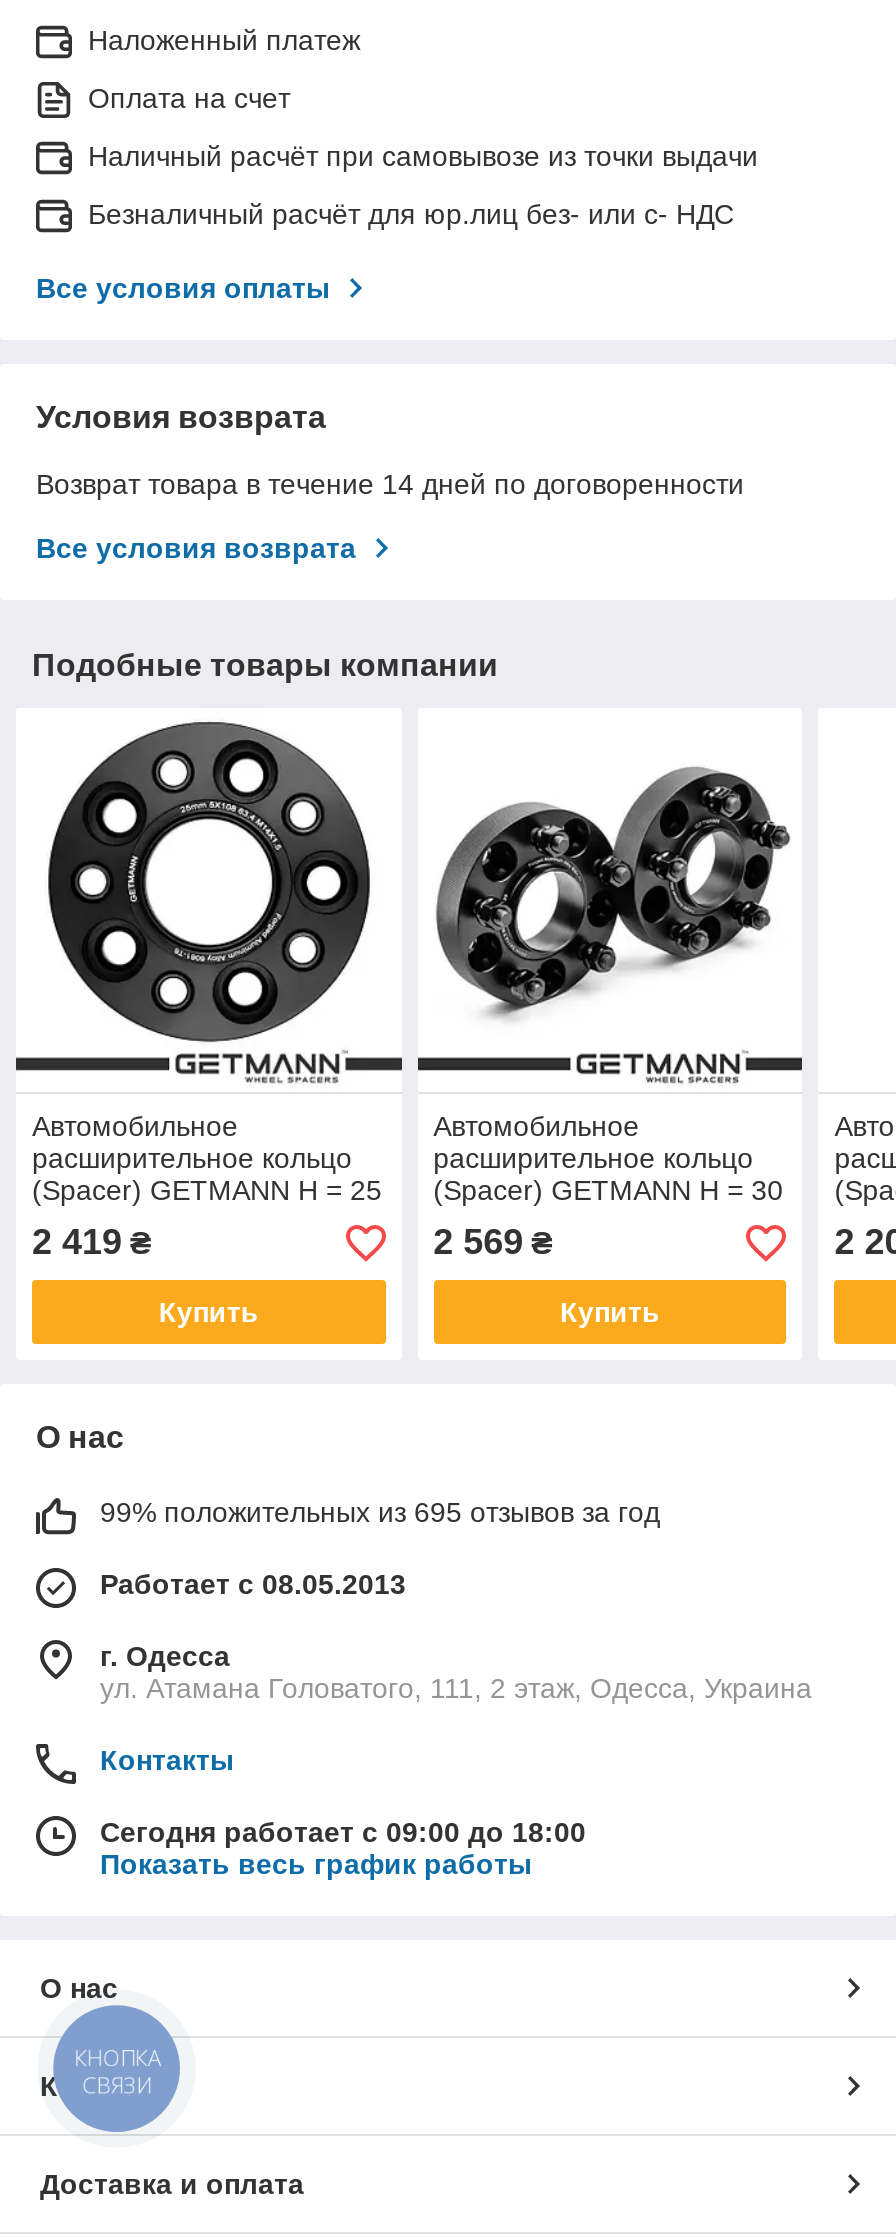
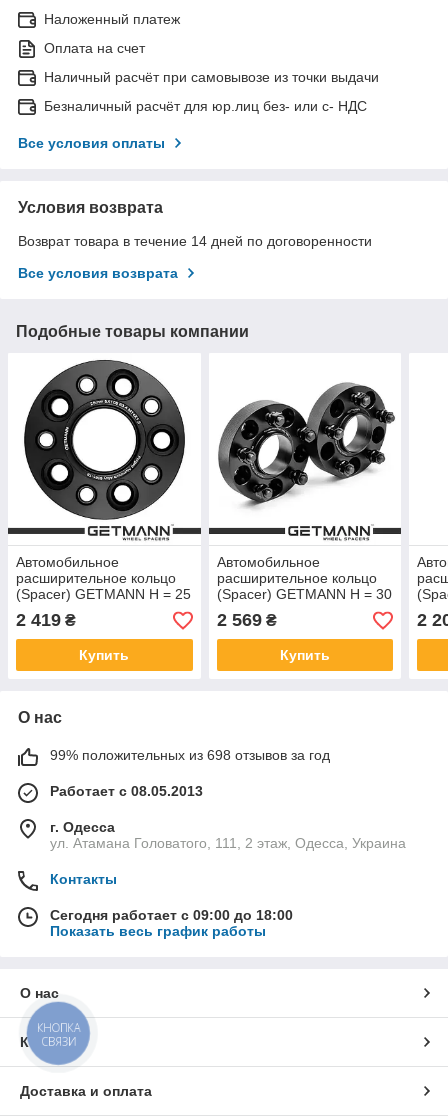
- 99% положительных из 695 отзывов за год
+ 99% положительных из 698 отзывов за год
